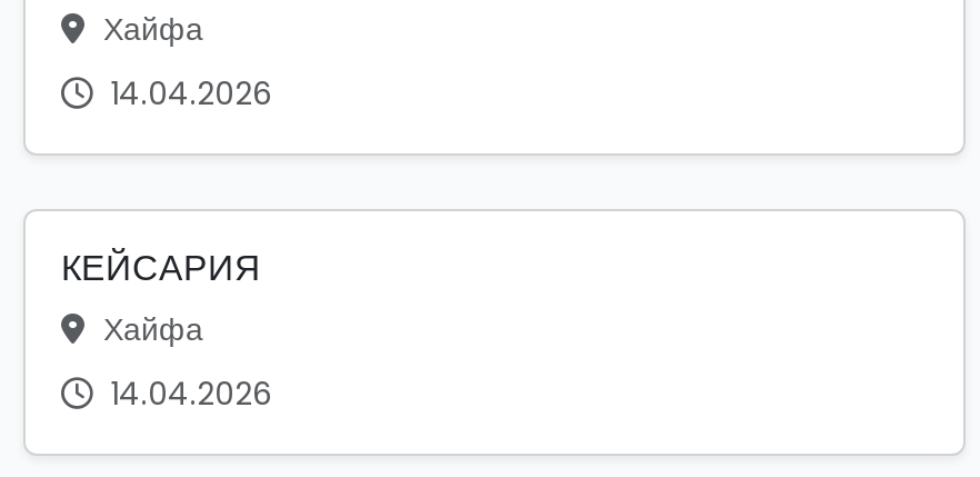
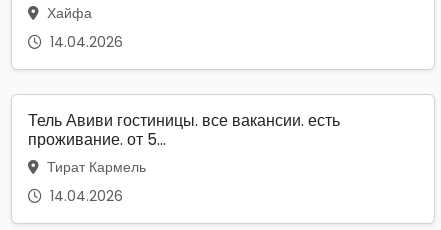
- КЕЙСАРИЯ
- Хайфа
+ Тель Авиви гостиницы. все вакансии. есть
+ проживание. от 5...
+ Тират Кармель
